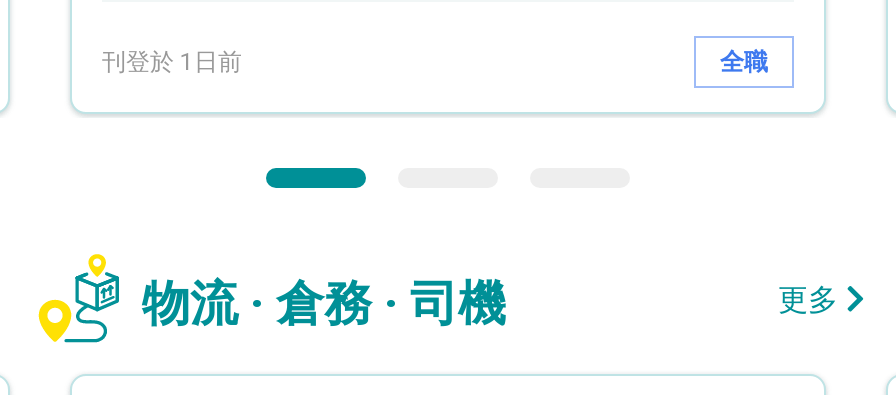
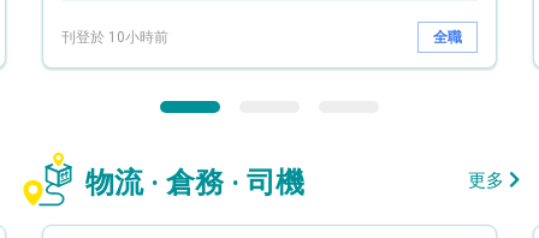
- 刊登於 1日前
+ 刊登於 10小時前
